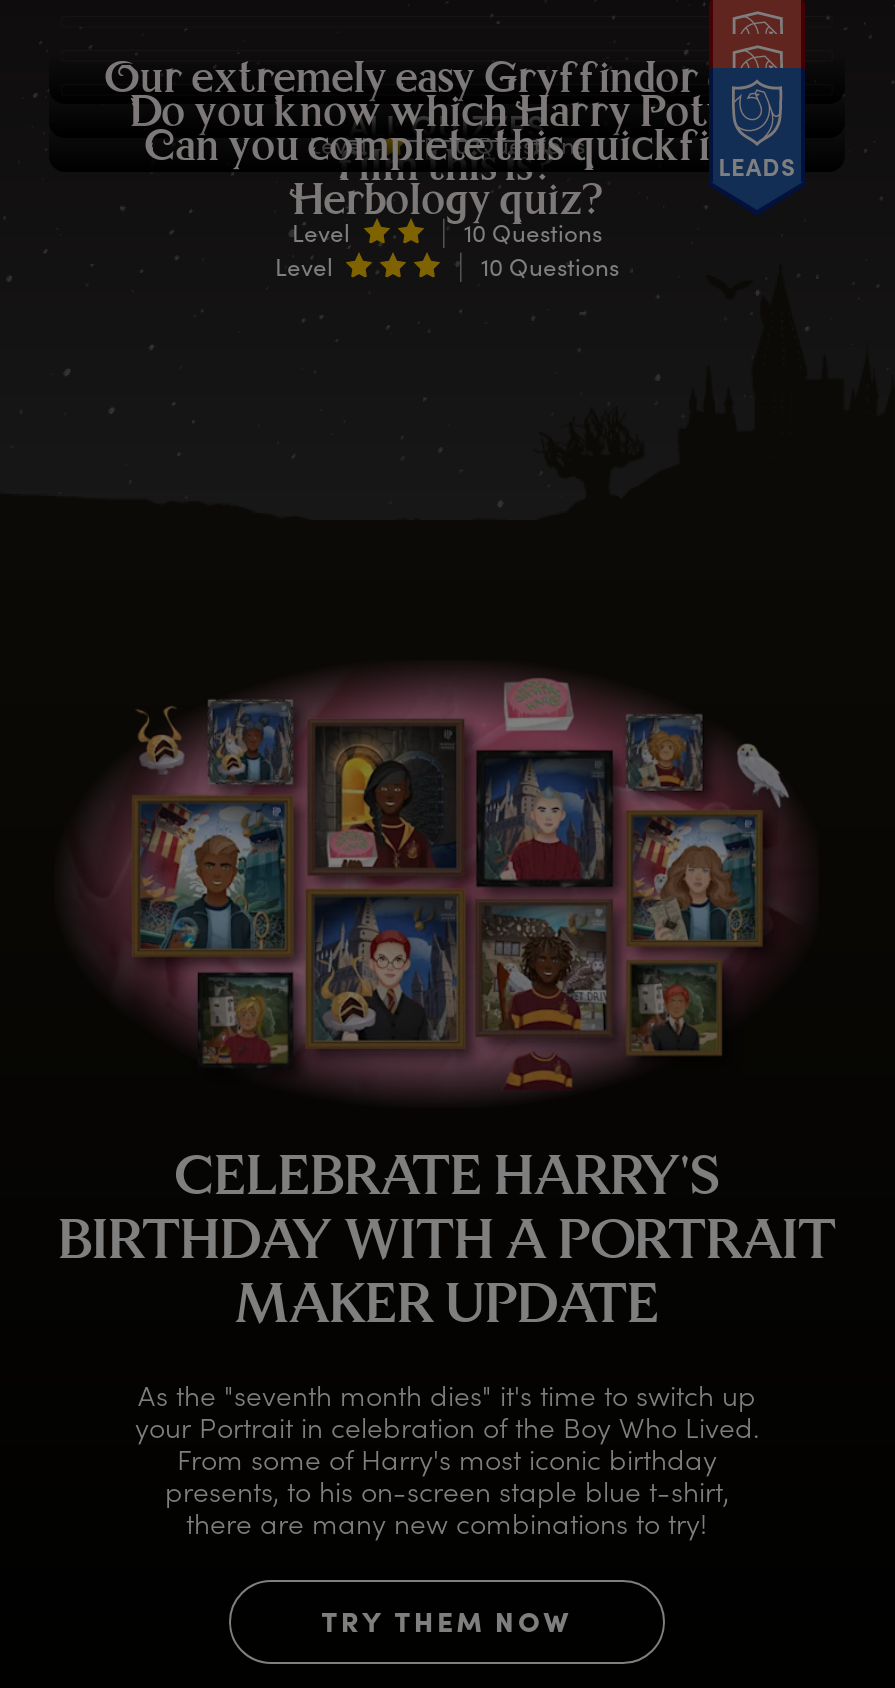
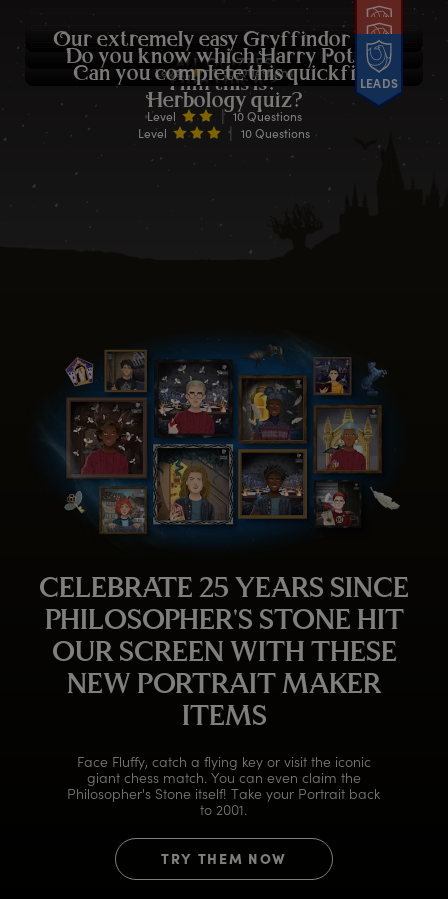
- [image]
+ [image]

- CELEBRATE HARRY'S
- BIRTHDAY WITH A PORTRAIT
- MAKER UPDATE
+ CELEBRATE 25 YEARS SINCE
+ PHILOSOPHER'S STONE HIT
+ OUR SCREEN WITH THESE
+ NEW PORTRAIT MAKER
+ ITEMS

- As the "seventh month dies" it's time to switch up
- your Portrait in celebration of the Boy Who Lived.
- From some of Harry's most iconic birthday
- presents, to his on-screen staple blue t-shirt,
- there are many new combinations to try!
+ Face Fluffy, catch a flying key or visit the iconic
+ giant chess match. You can even claim the
+ Philosopher's Stone itself! Take your Portrait back
+ to 2001.
